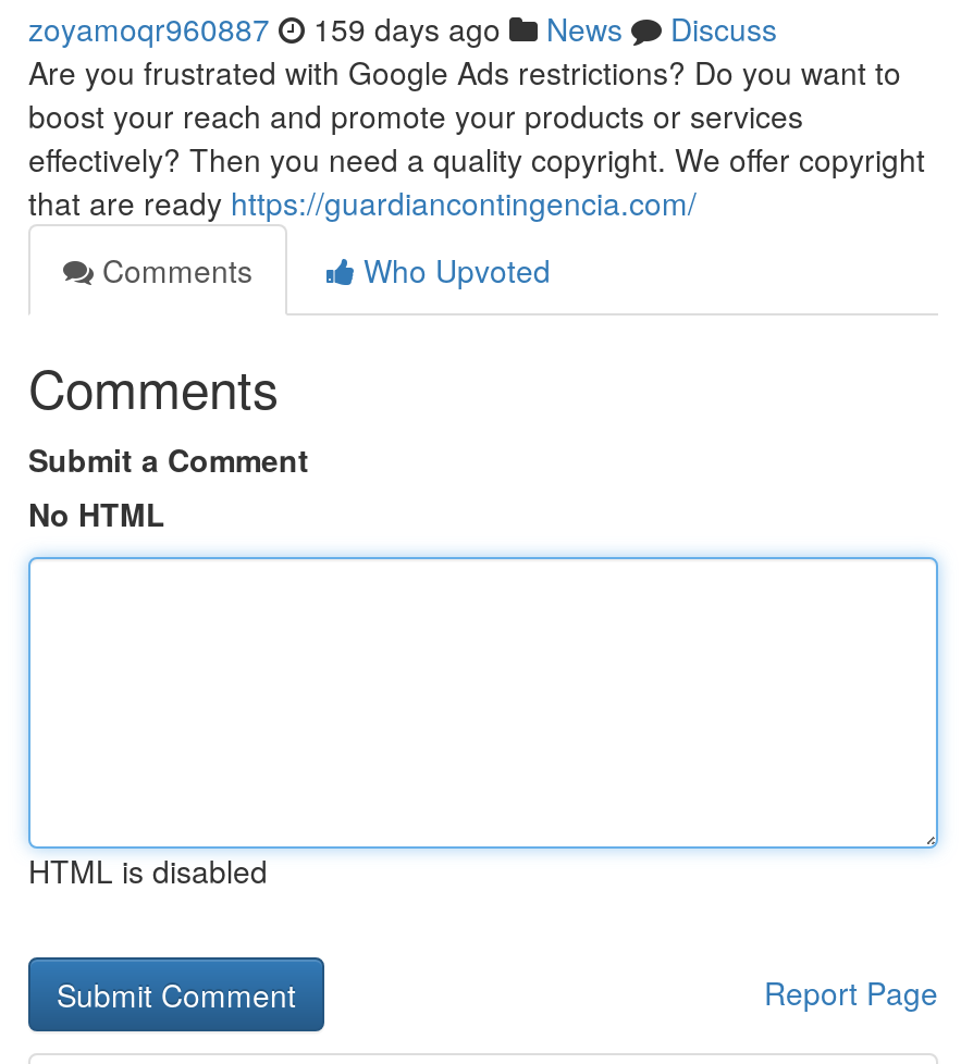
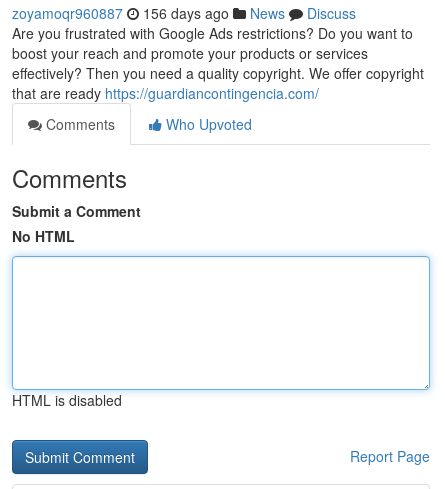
- zoyamoqr960887 159 days ago News Discuss
+ zoyamoqr960887 156 days ago News Discuss
